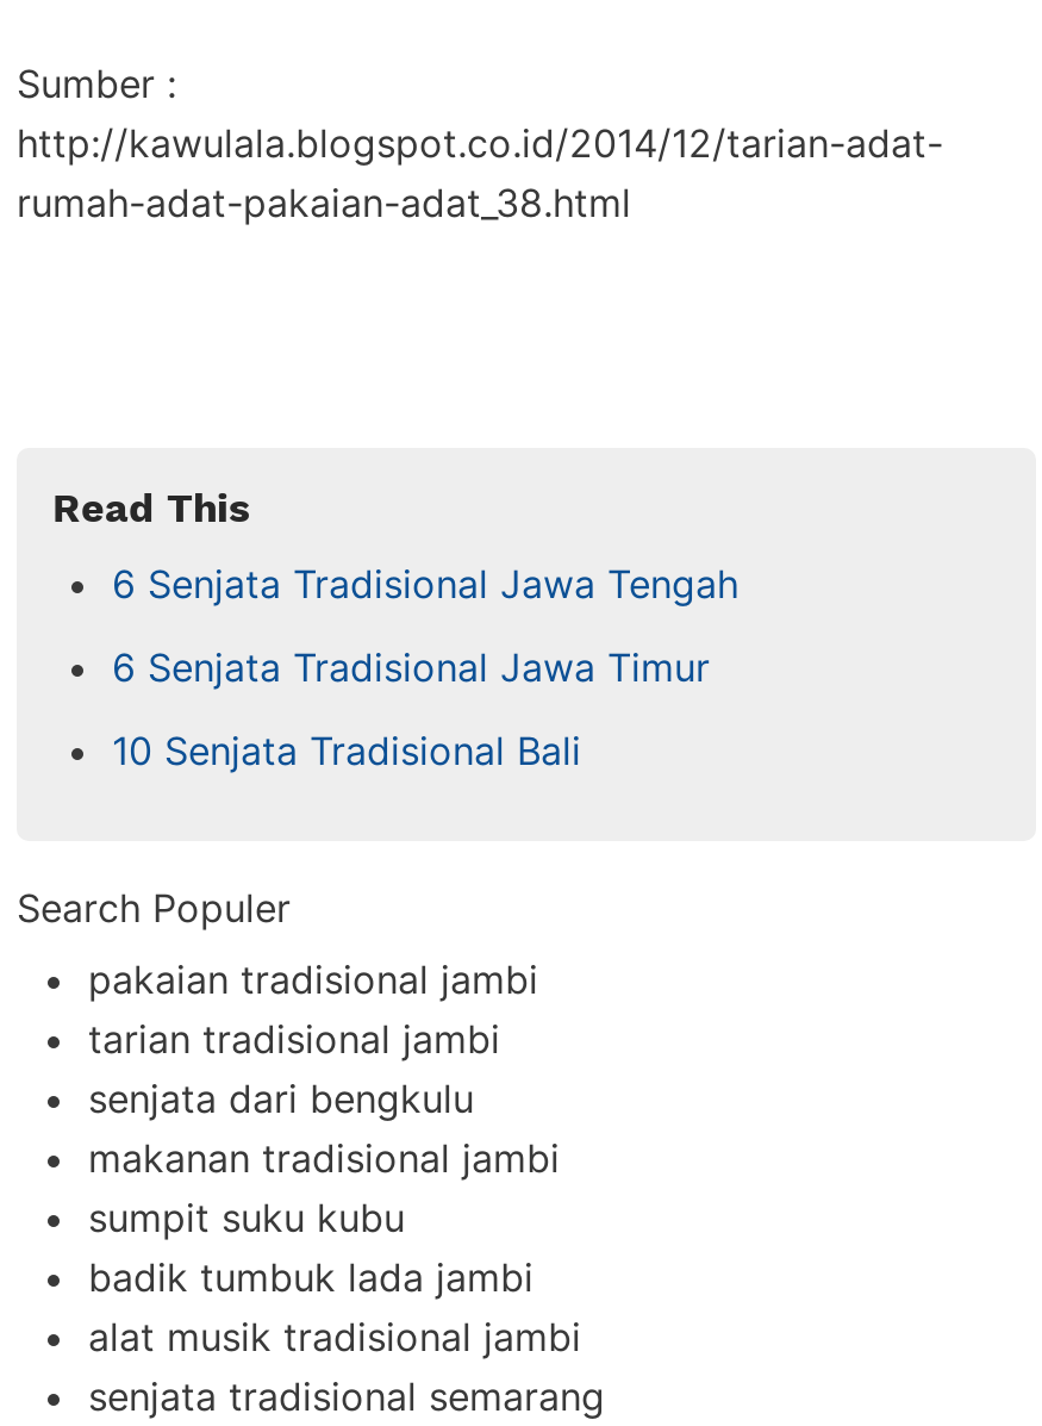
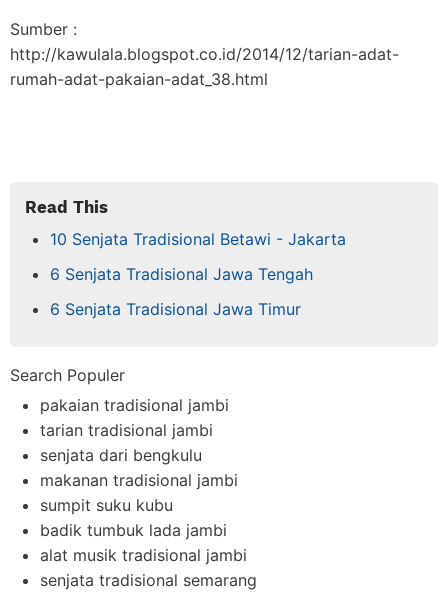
+ 10 Senjata Tradisional Betawi - Jakarta

moved down: 6 Senjata Tradisional Jawa Tengah | 6 Senjata Tradisional Jawa Timur

- 10 Senjata Tradisional Bali
